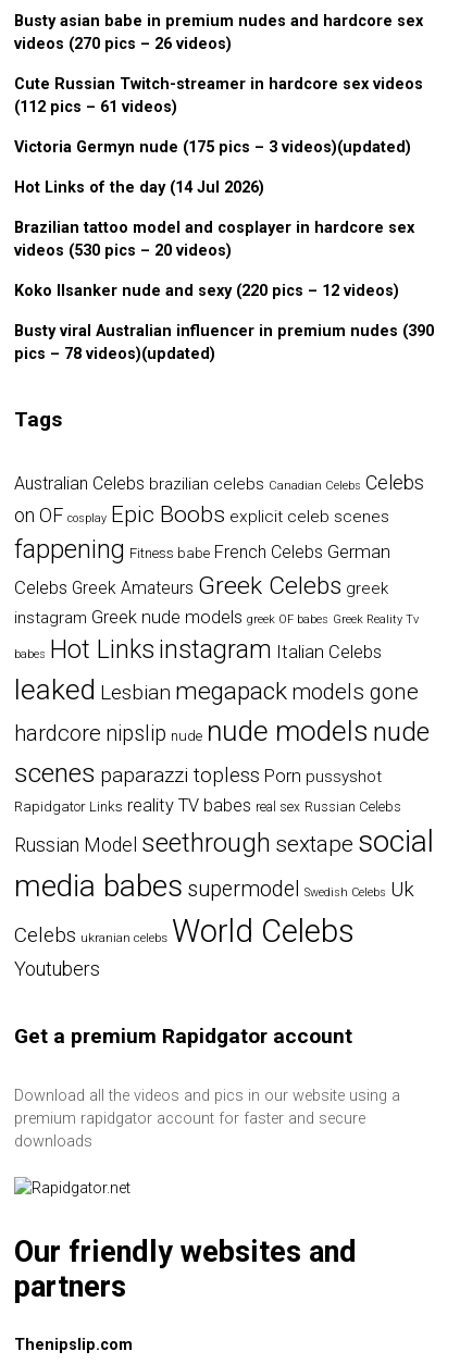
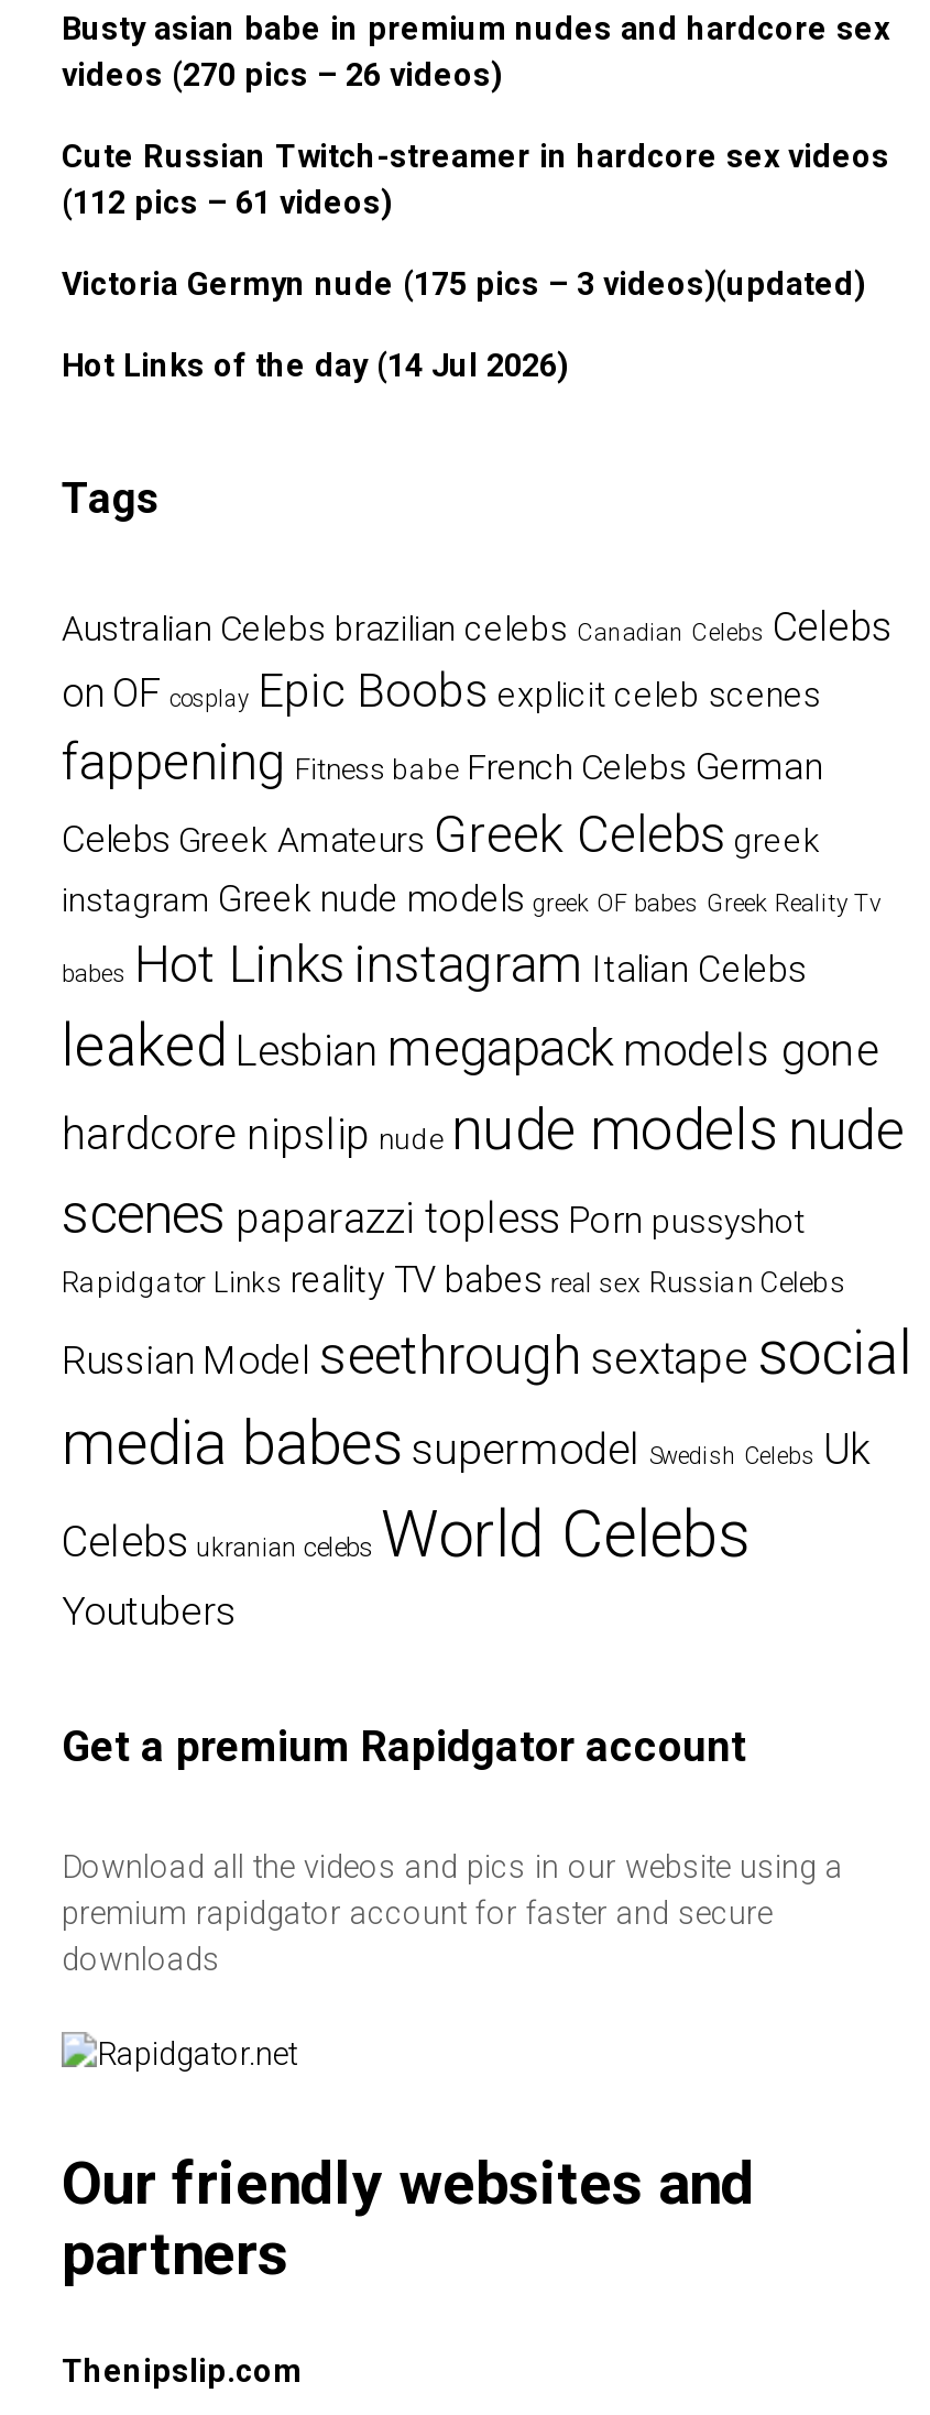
- Brazilian tattoo model and cosplayer in hardcore sex
- videos (530 pics – 20 videos)
- Koko Ilsanker nude and sexy (220 pics – 12 videos)
- Busty viral Australian influencer in premium nudes (390
- pics – 78 videos)(updated)
